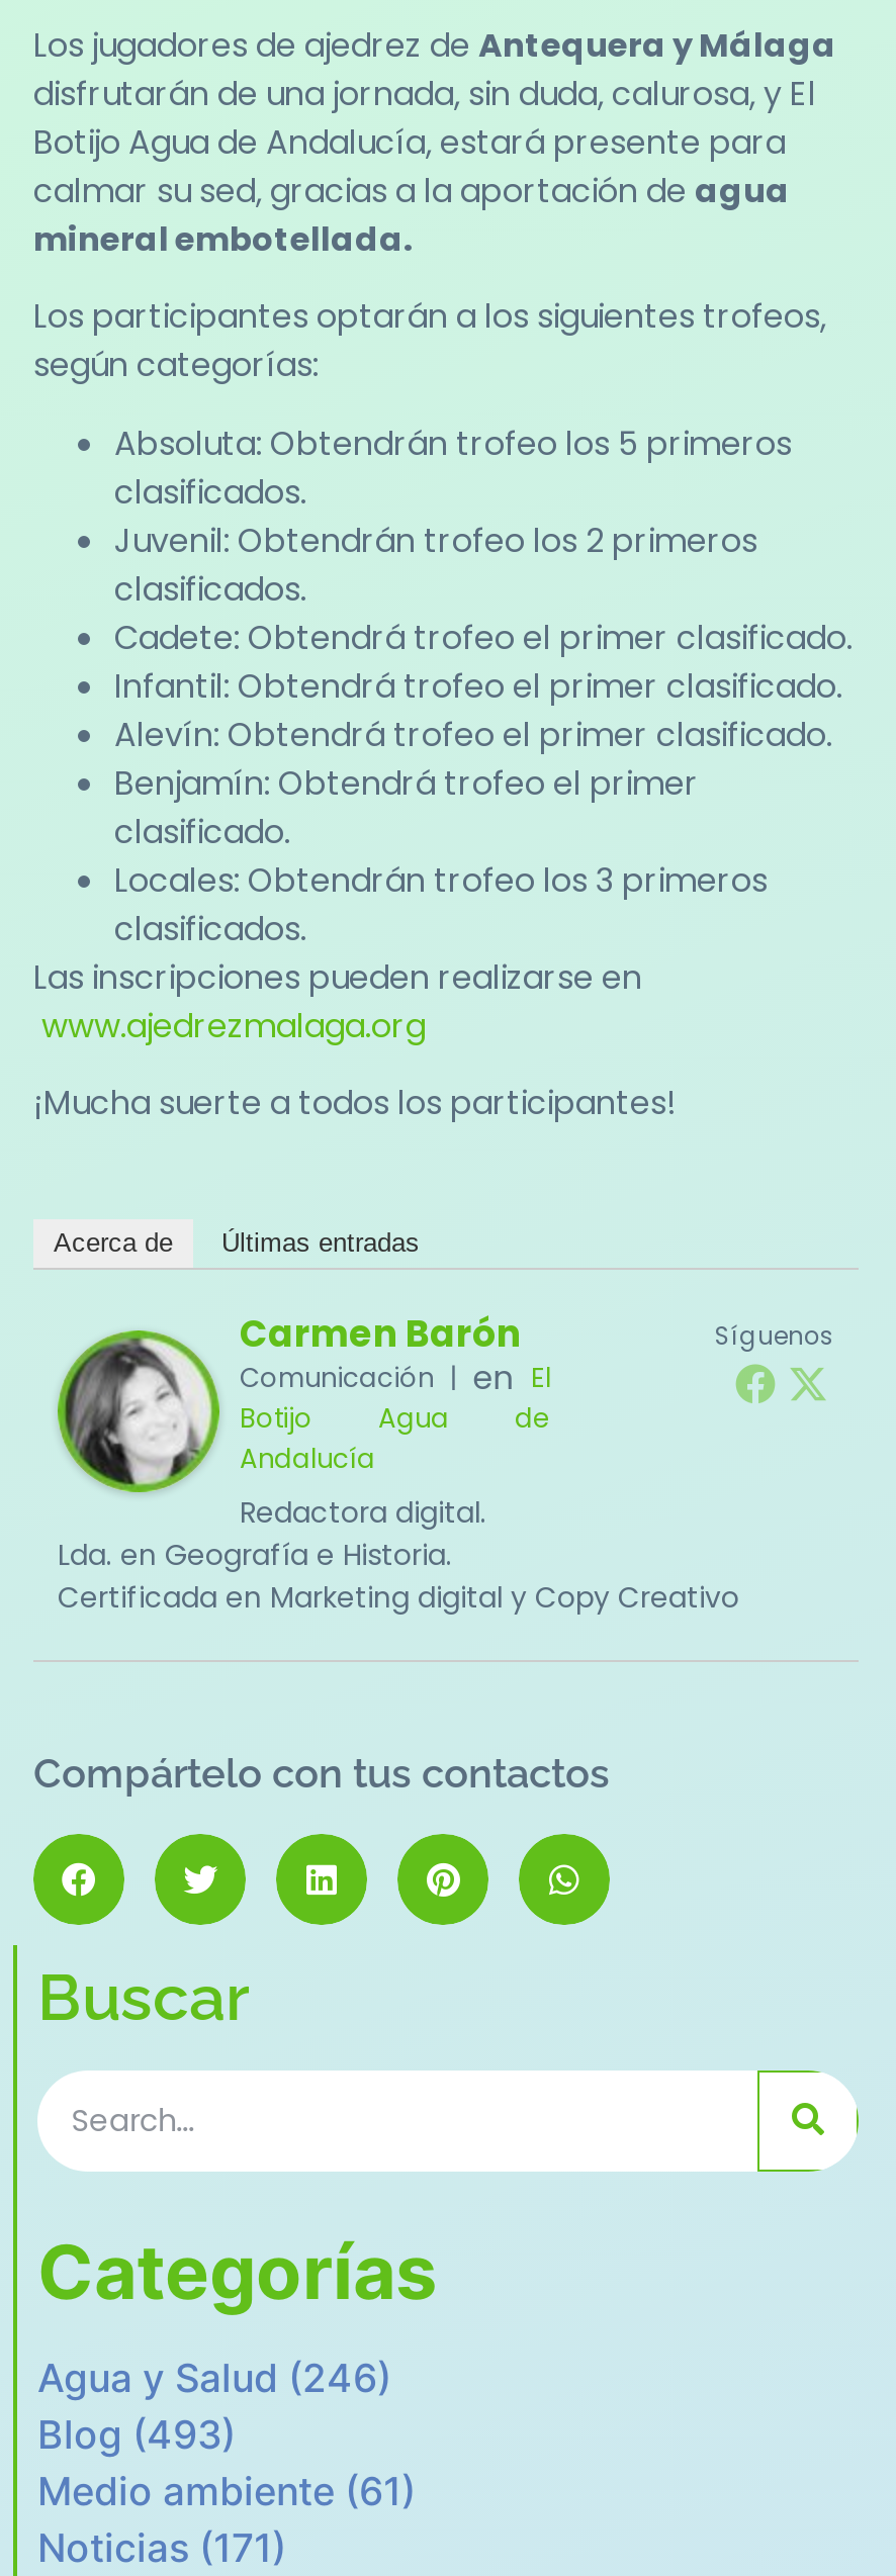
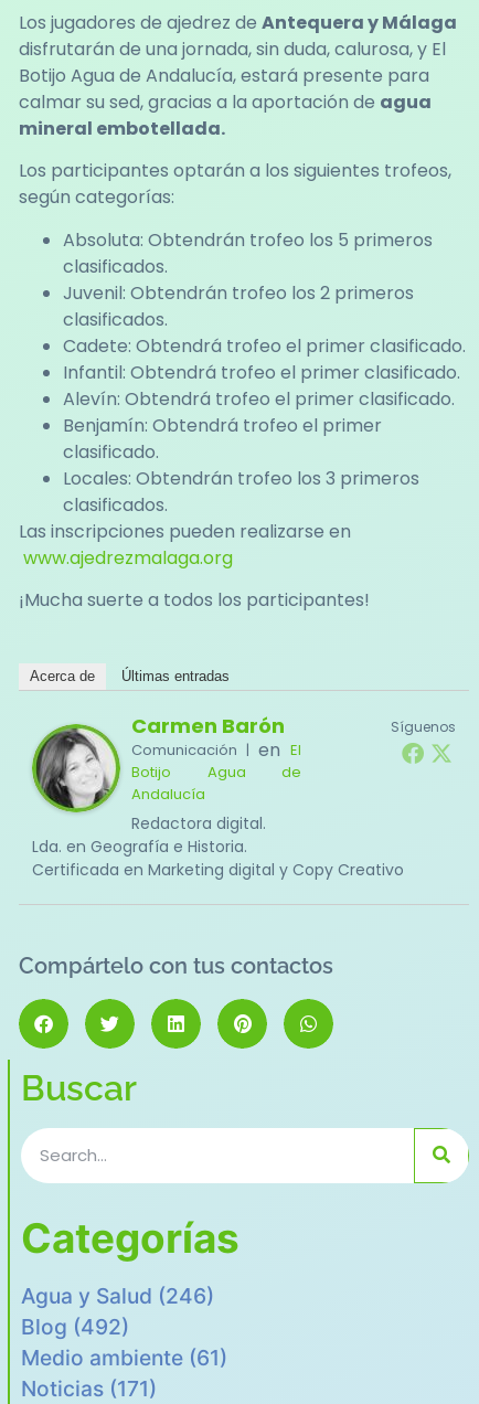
- Blog (493)
+ Blog (492)
